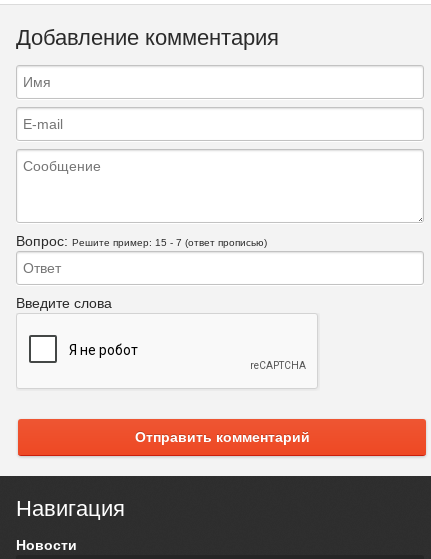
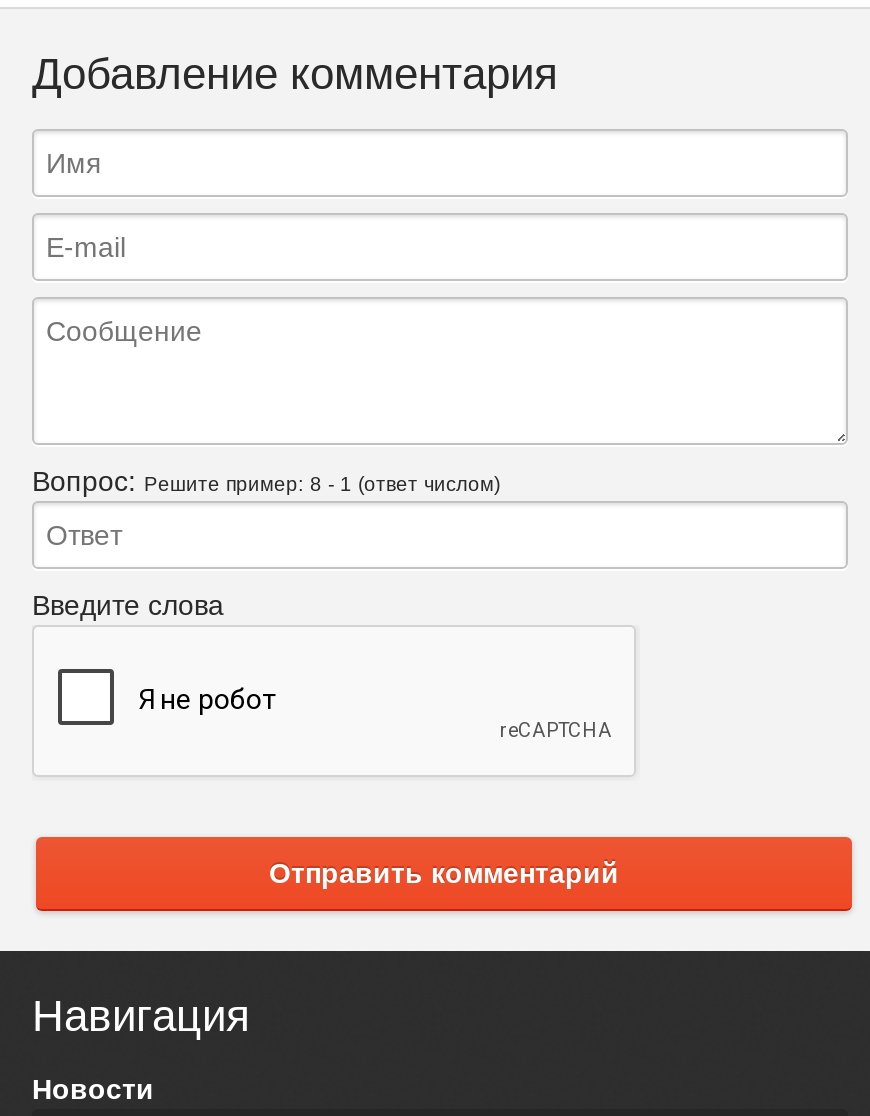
- Вопрос: Решите пример: 15 - 7 (ответ прописью)
+ Вопрос: Решите пример: 8 - 1 (ответ числом)
